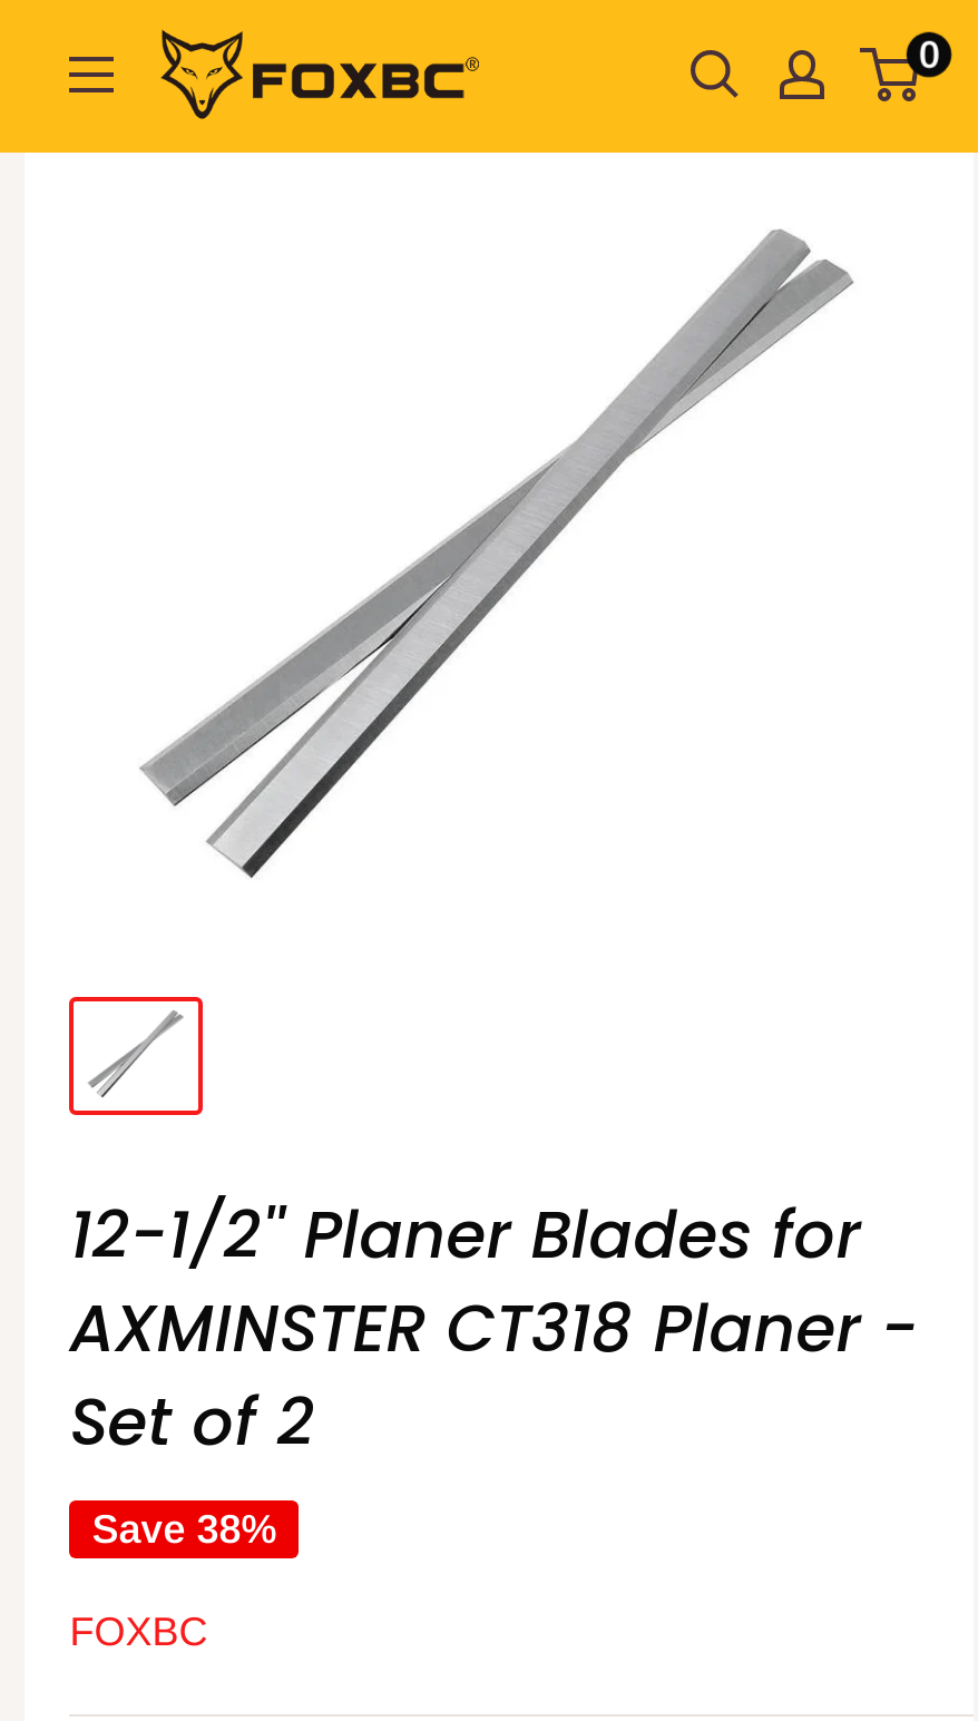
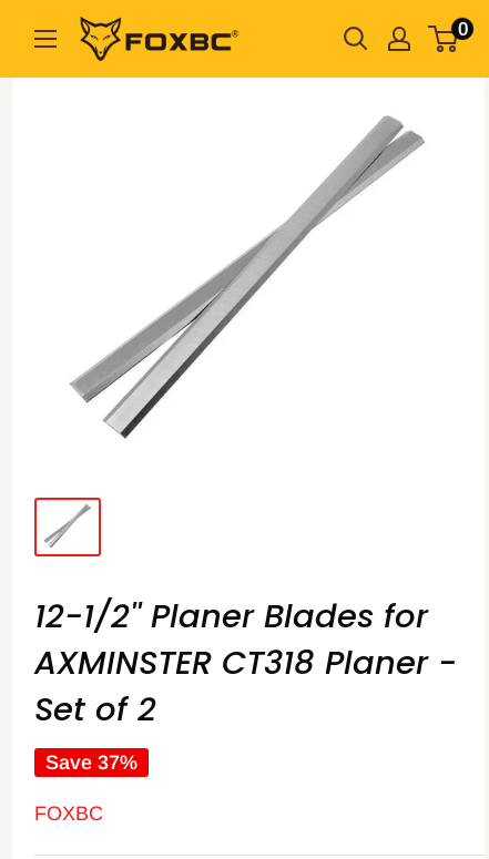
- Save 38%
+ Save 37%
